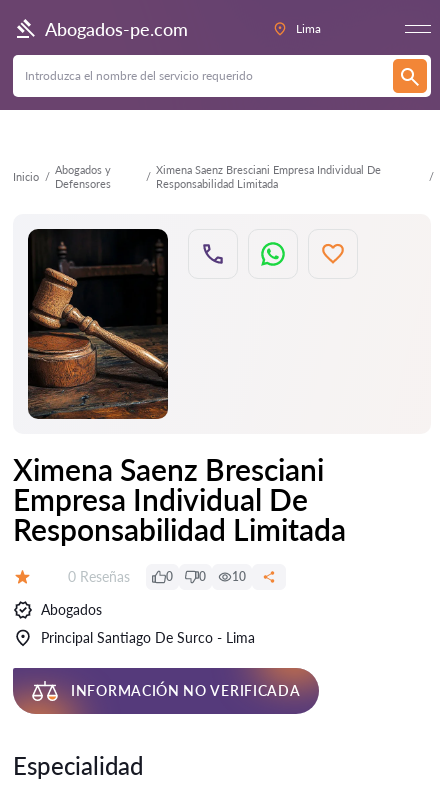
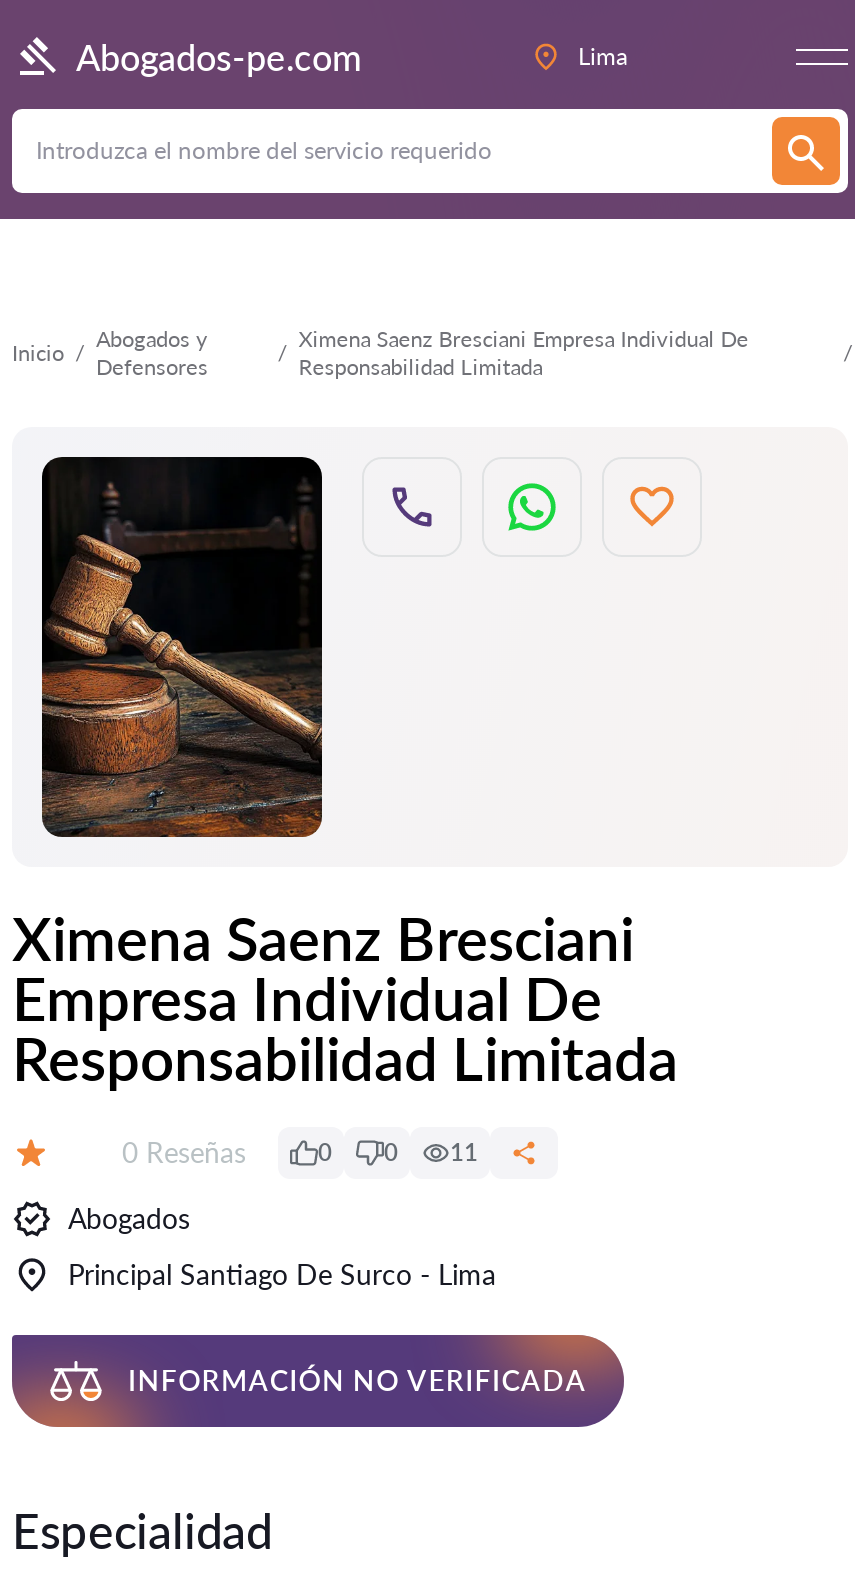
- 10
+ 11
